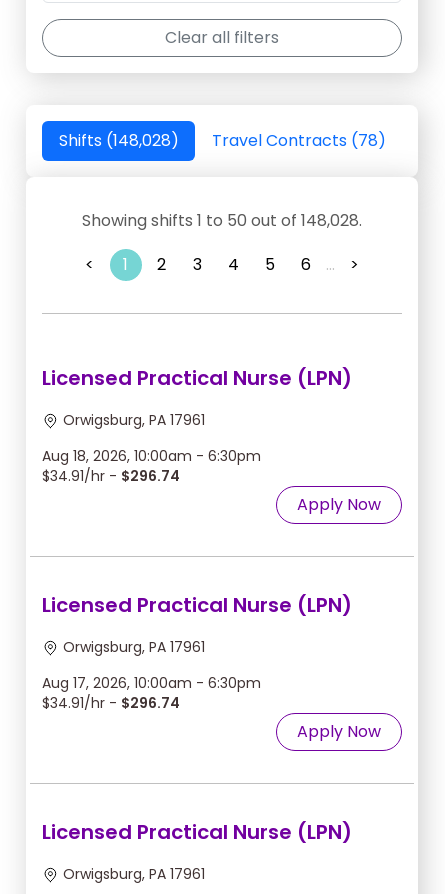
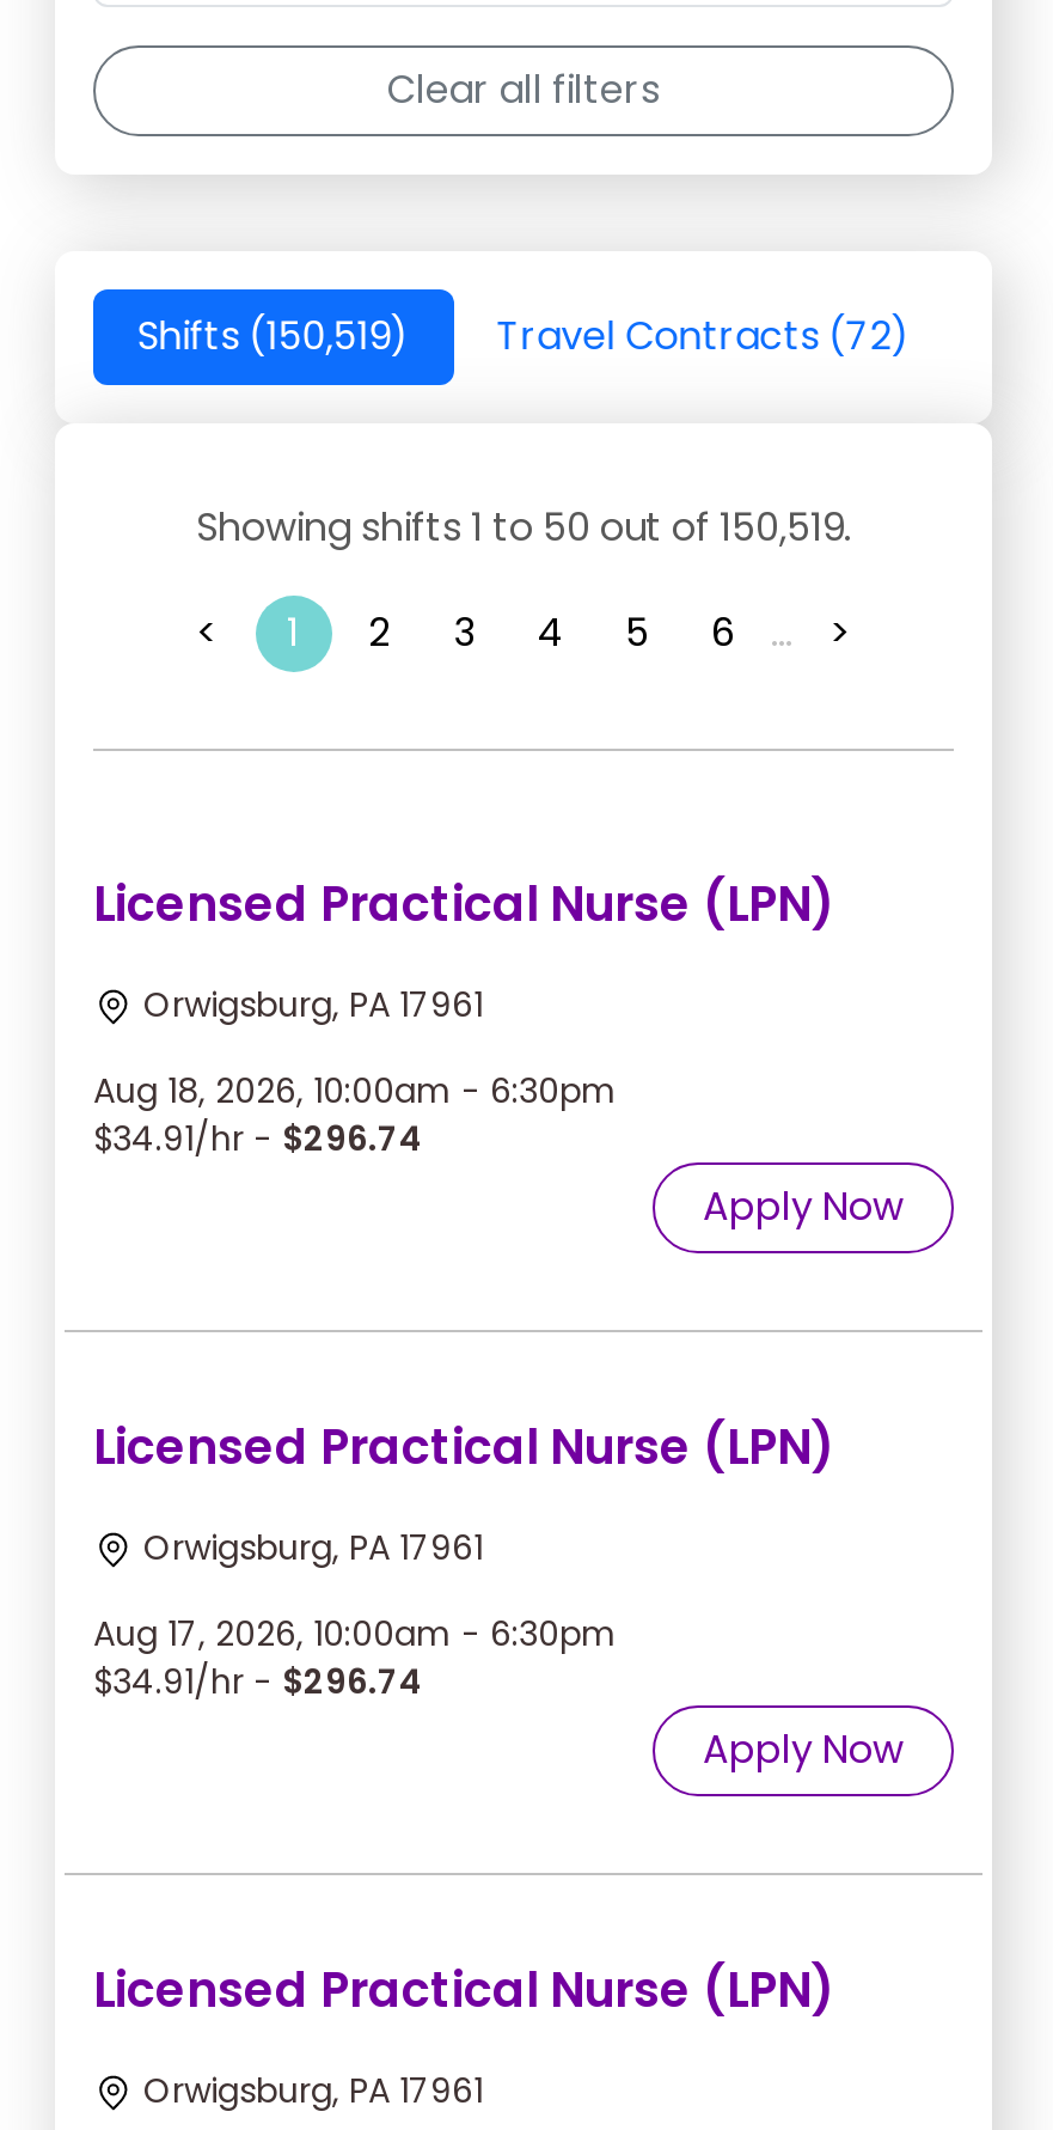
- Shifts (148,028)
+ Shifts (150,519)

- Travel Contracts (78)
+ Travel Contracts (72)

- Showing shifts 1 to 50 out of 148,028.
+ Showing shifts 1 to 50 out of 150,519.
